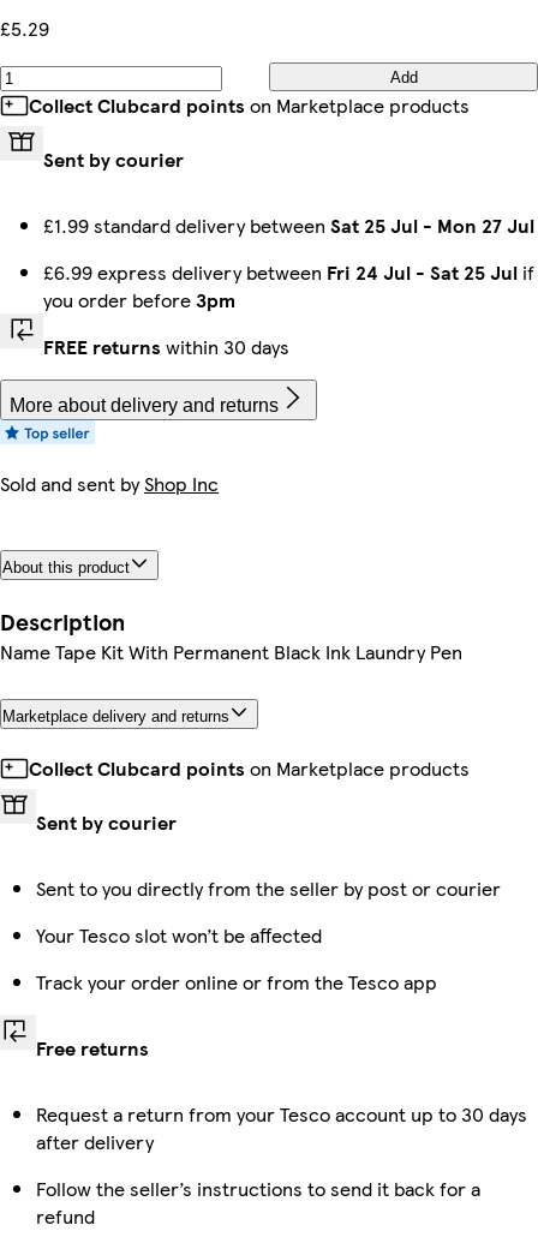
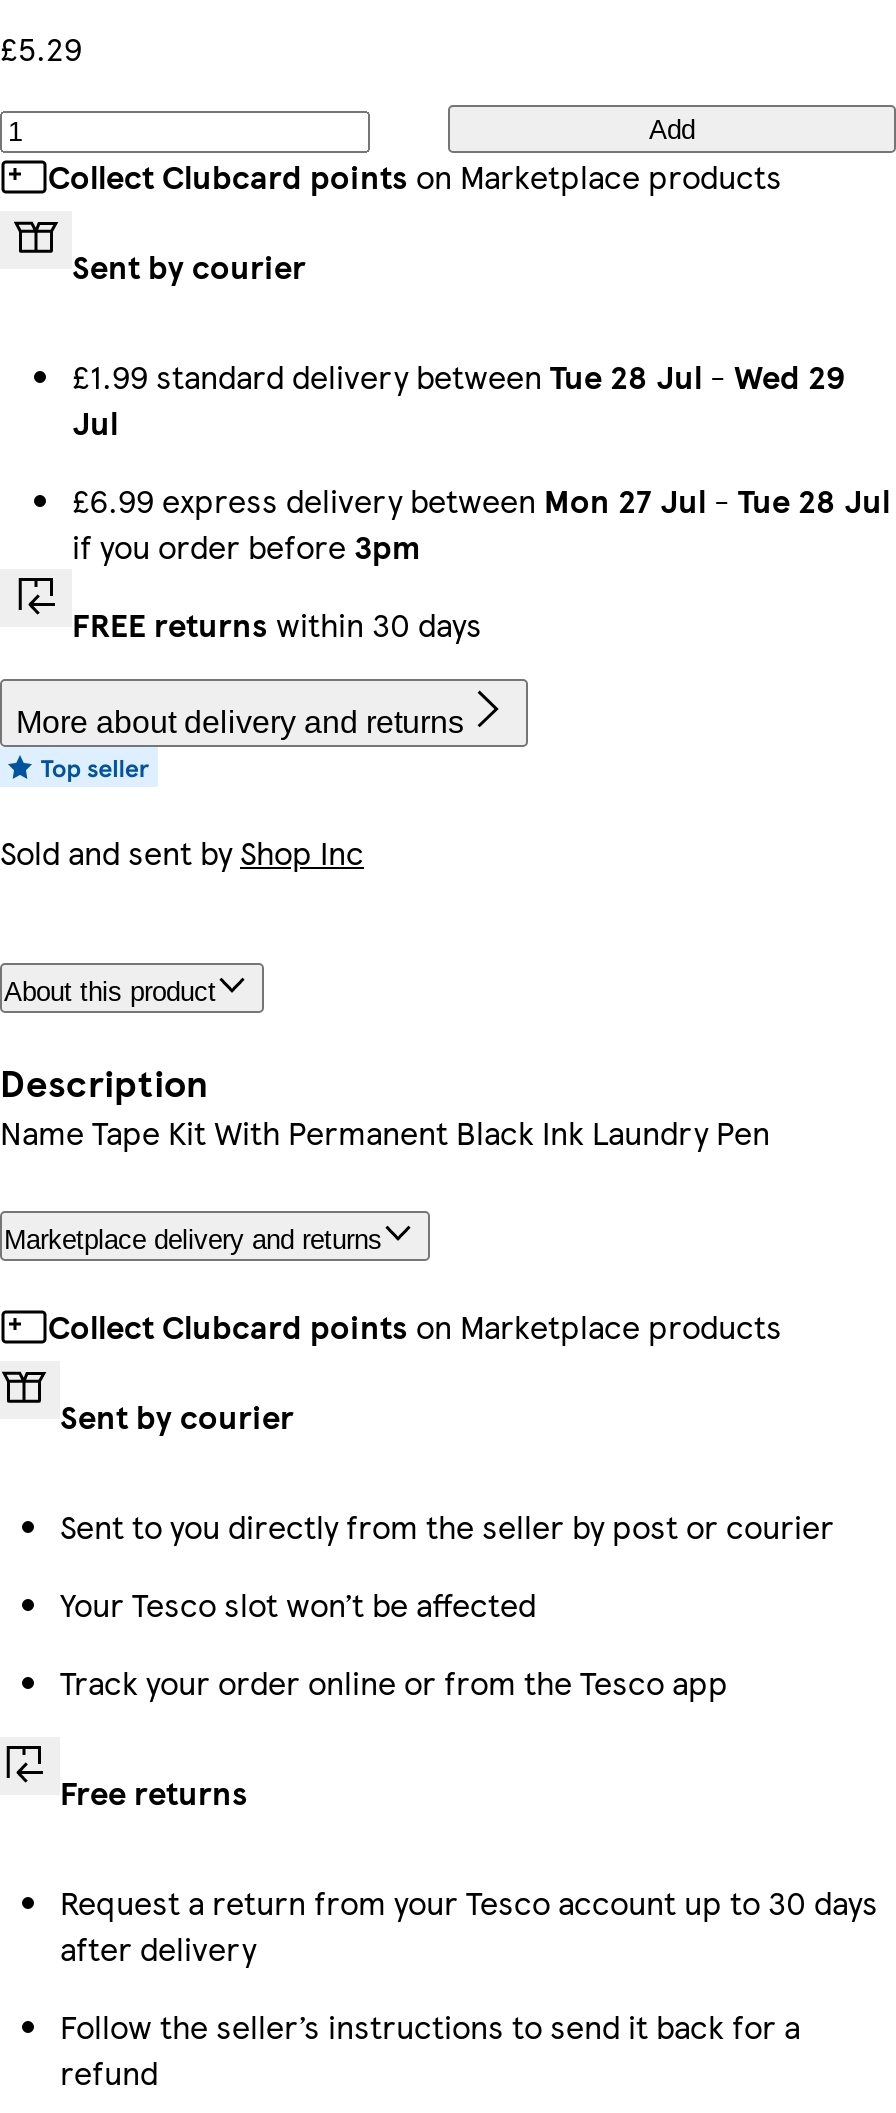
- £1.99 standard delivery between Sat 25 Jul - Mon 27 Jul
+ £1.99 standard delivery between Tue 28 Jul - Wed 29
+ Jul

- £6.99 express delivery between Fri 24 Jul - Sat 25 Jul if
- you order before 3pm
+ £6.99 express delivery between Mon 27 Jul - Tue 28 Jul
+ if you order before 3pm
